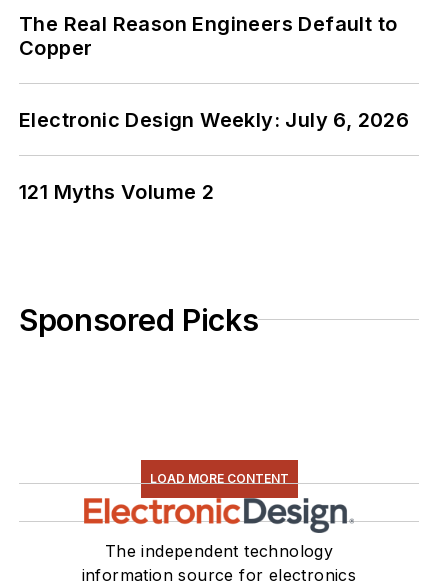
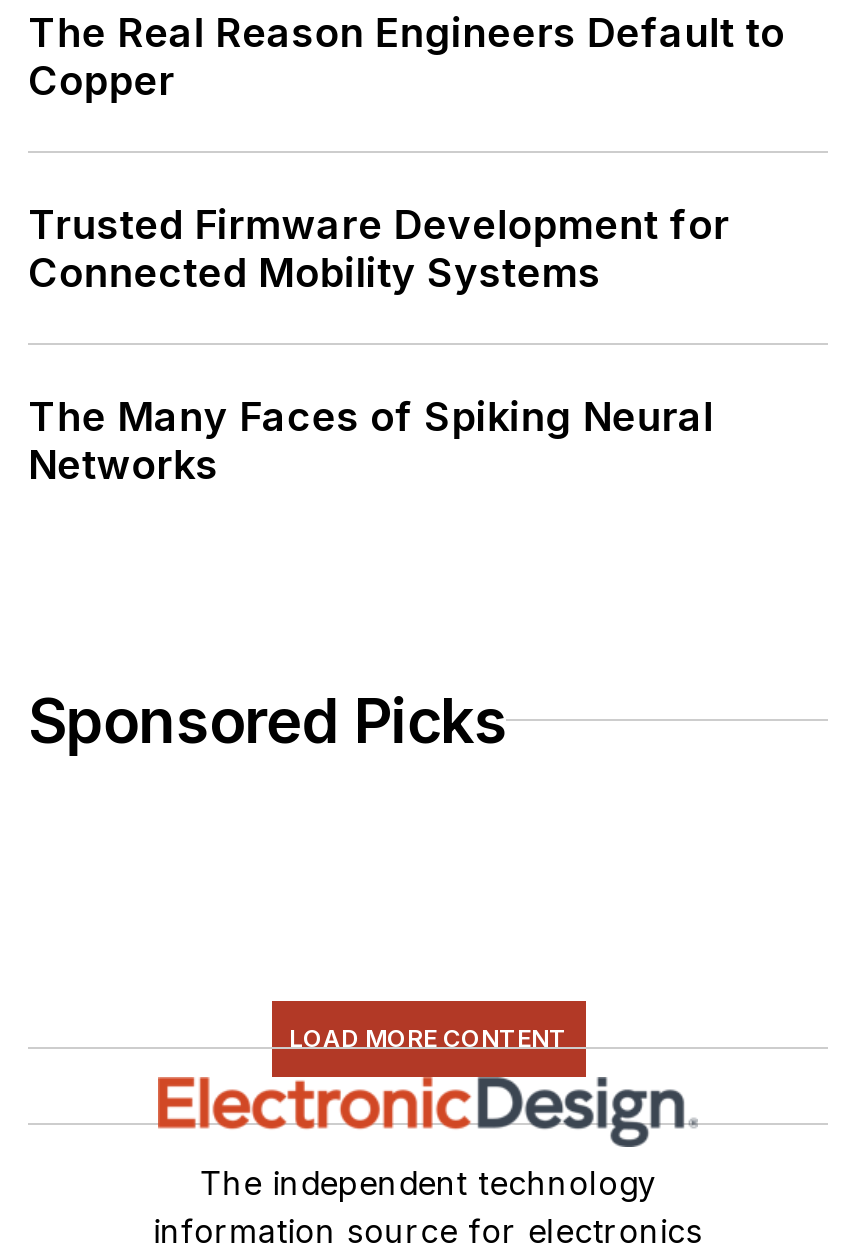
- Electronic Design Weekly: July 6, 2026
+ Trusted Firmware Development for
+ Connected Mobility Systems

- 121 Myths Volume 2
+ The Many Faces of Spiking Neural
+ Networks
